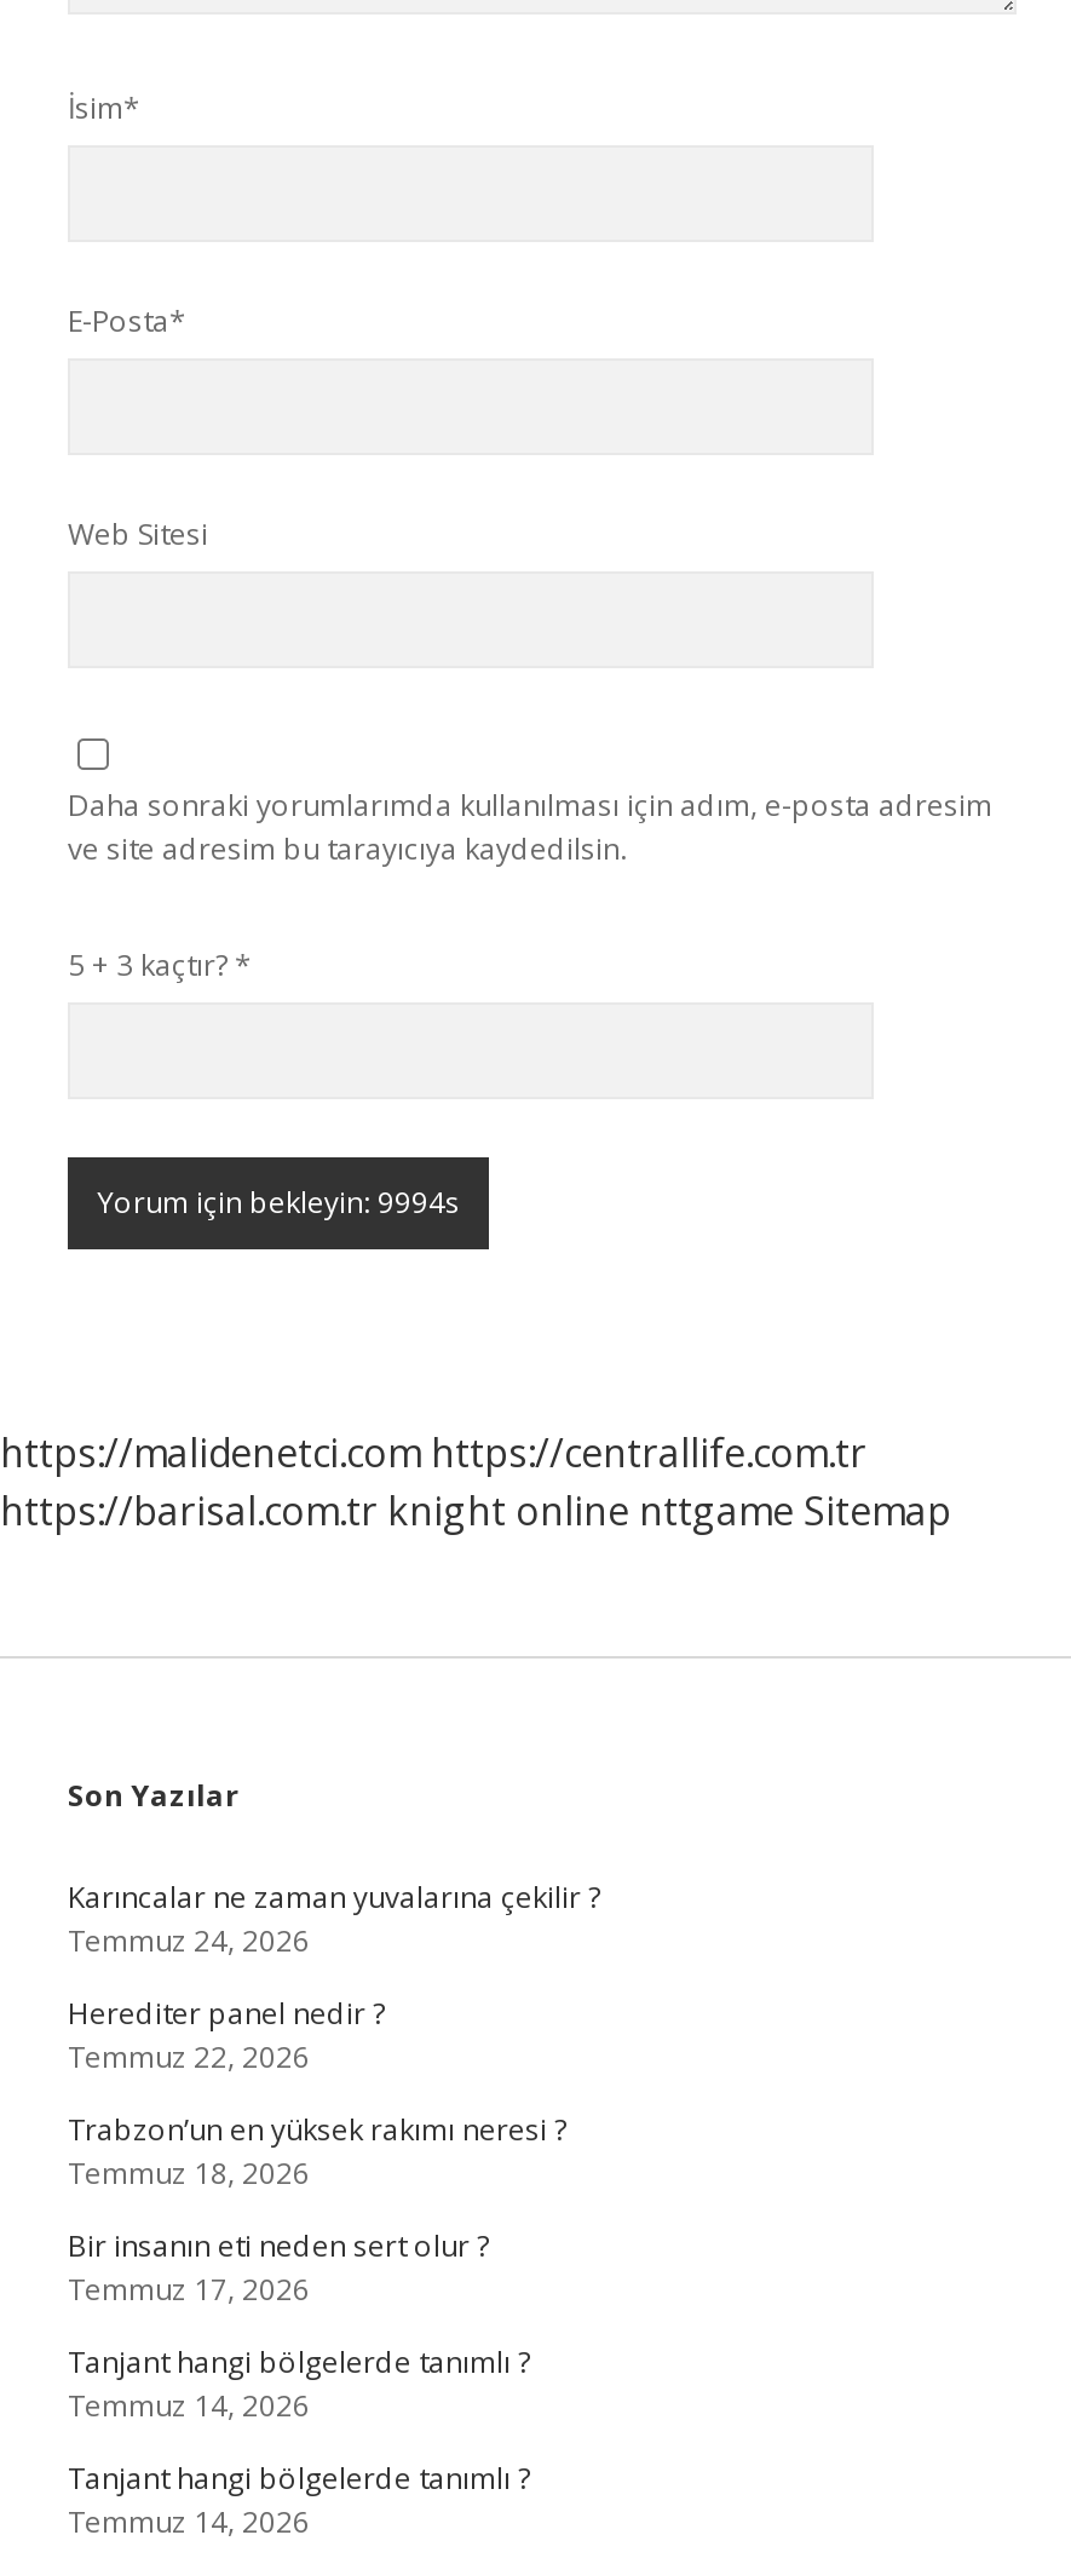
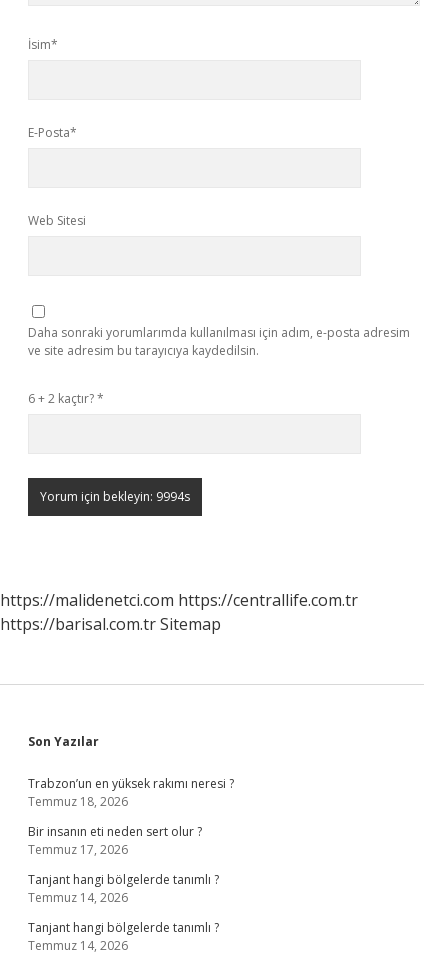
- 5 + 3 kaçtır? *
+ 6 + 2 kaçtır? *

- https://barisal.com.tr knight online nttgame Sitemap
+ https://barisal.com.tr Sitemap

- Karıncalar ne zaman yuvalarına çekilir ?
- Temmuz 24, 2026
- Herediter panel nedir ?
- Temmuz 22, 2026
